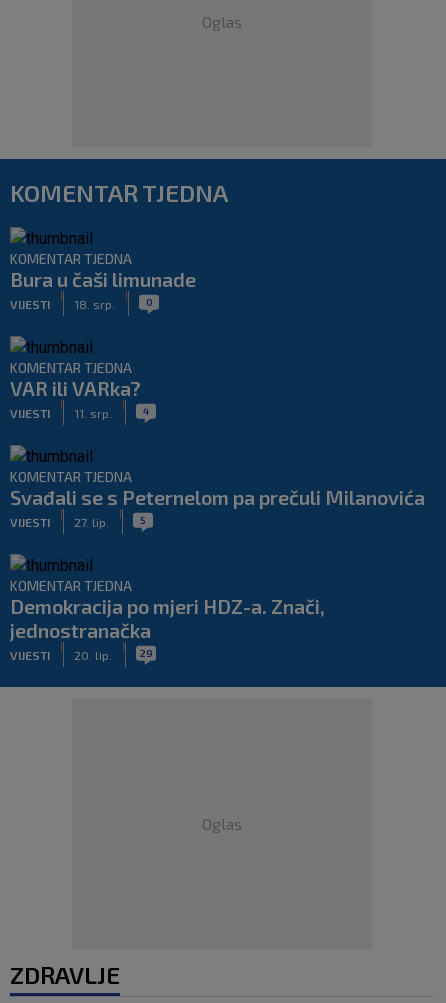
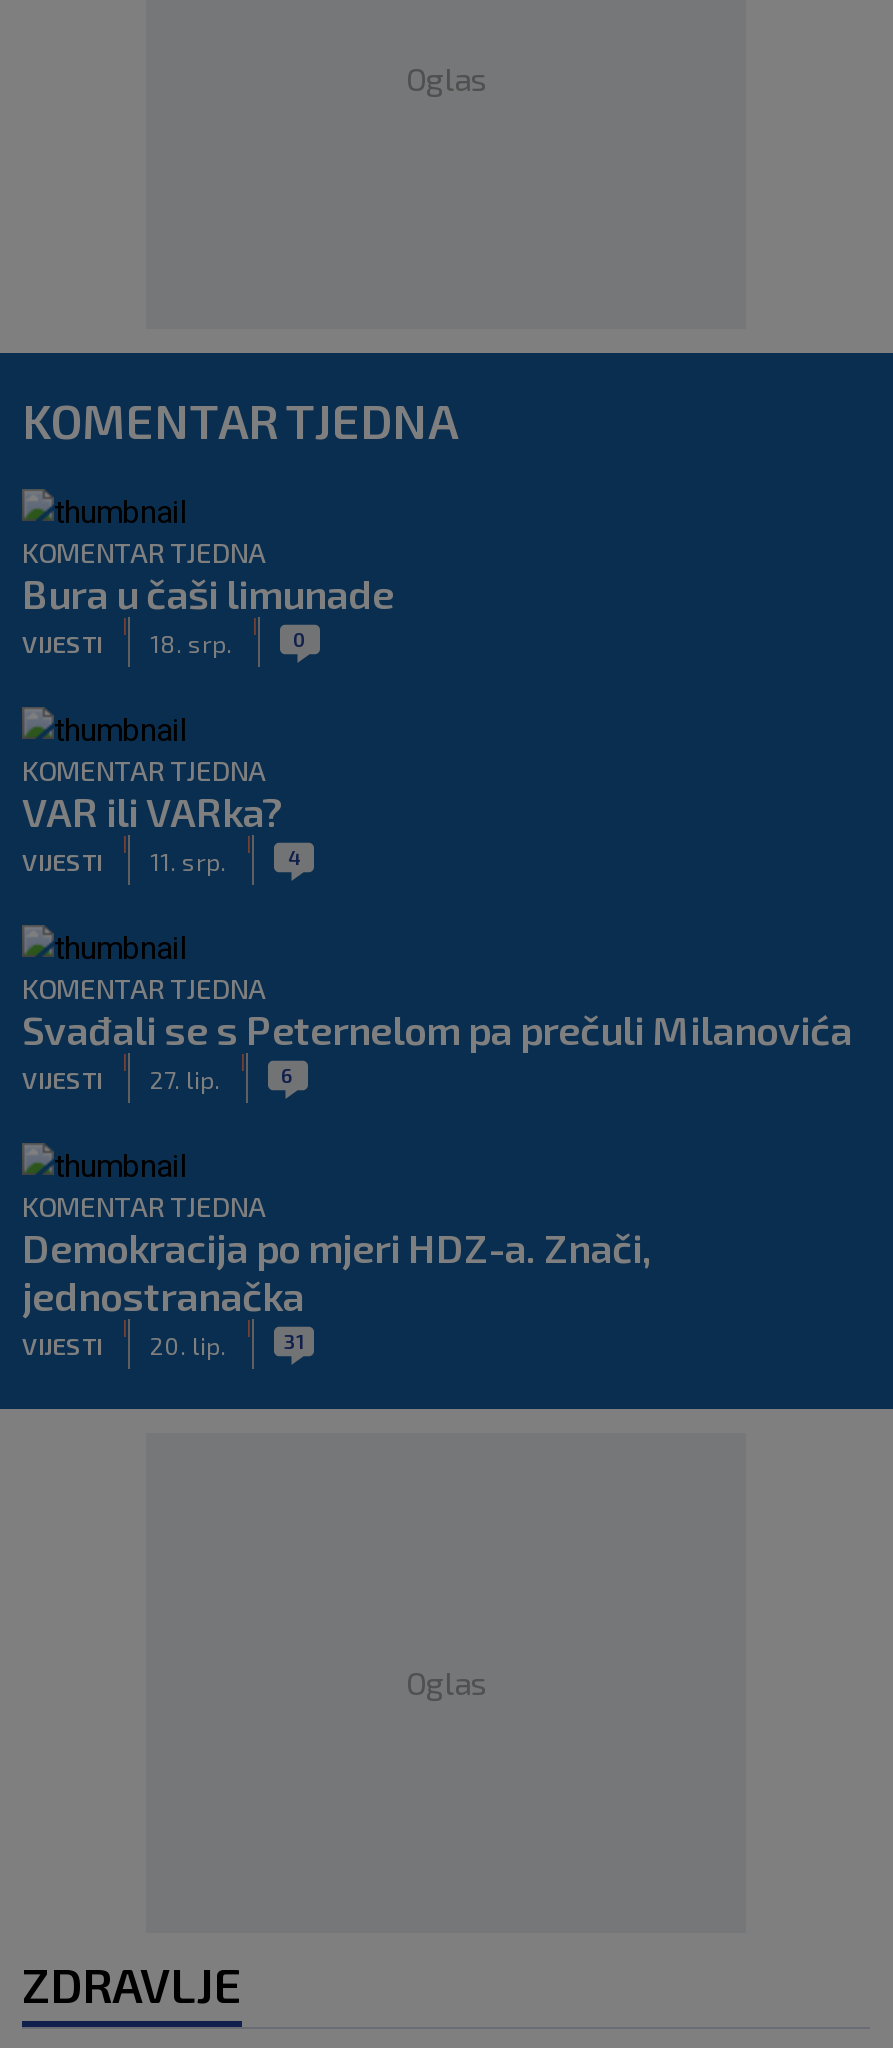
- 5
+ 6

- 29
+ 31
